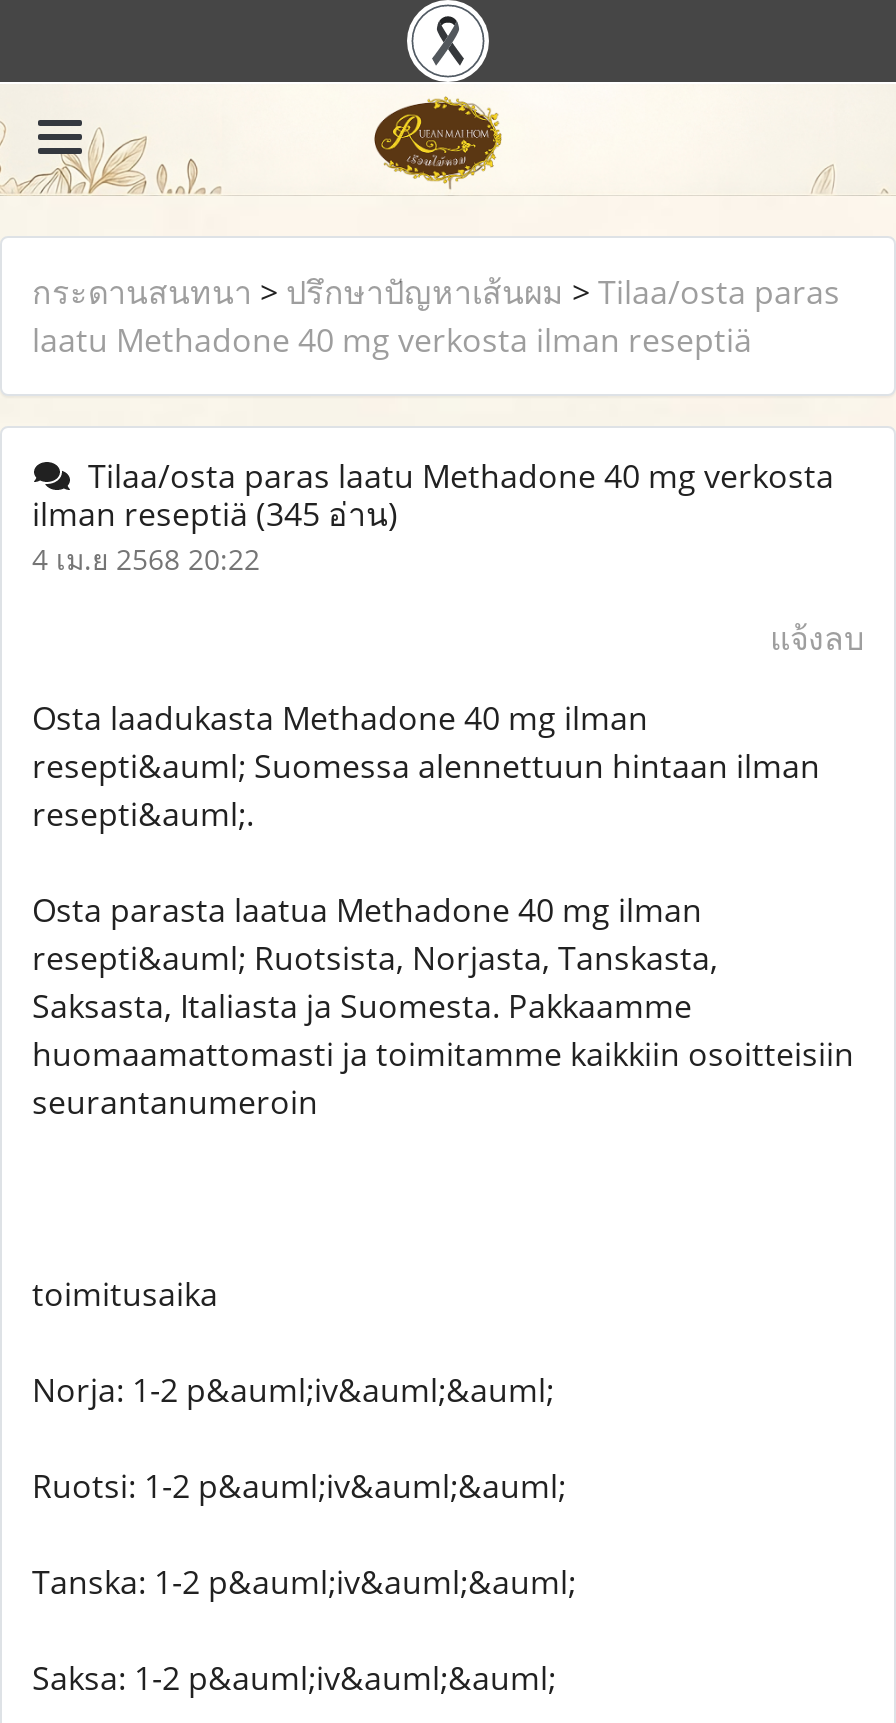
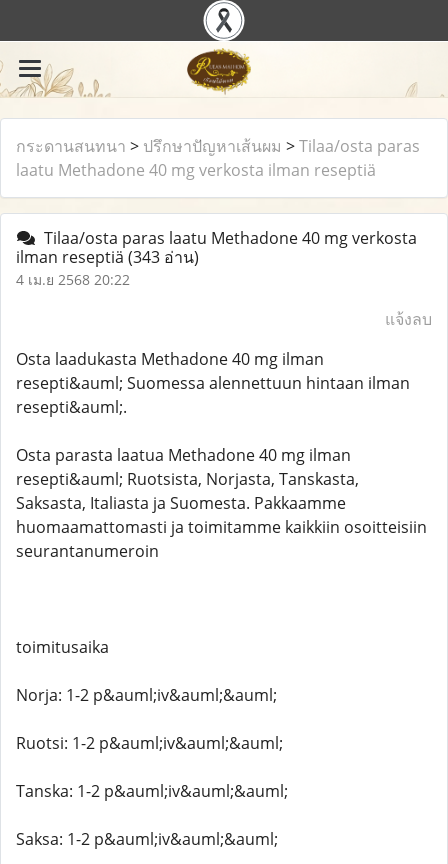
- ilman reseptiä (345 อ่าน)
+ ilman reseptiä (343 อ่าน)
